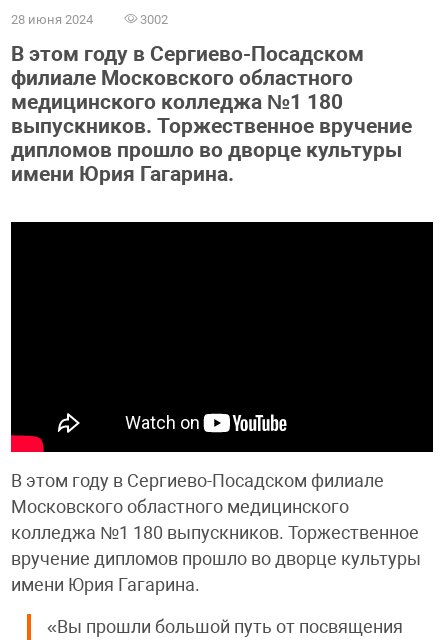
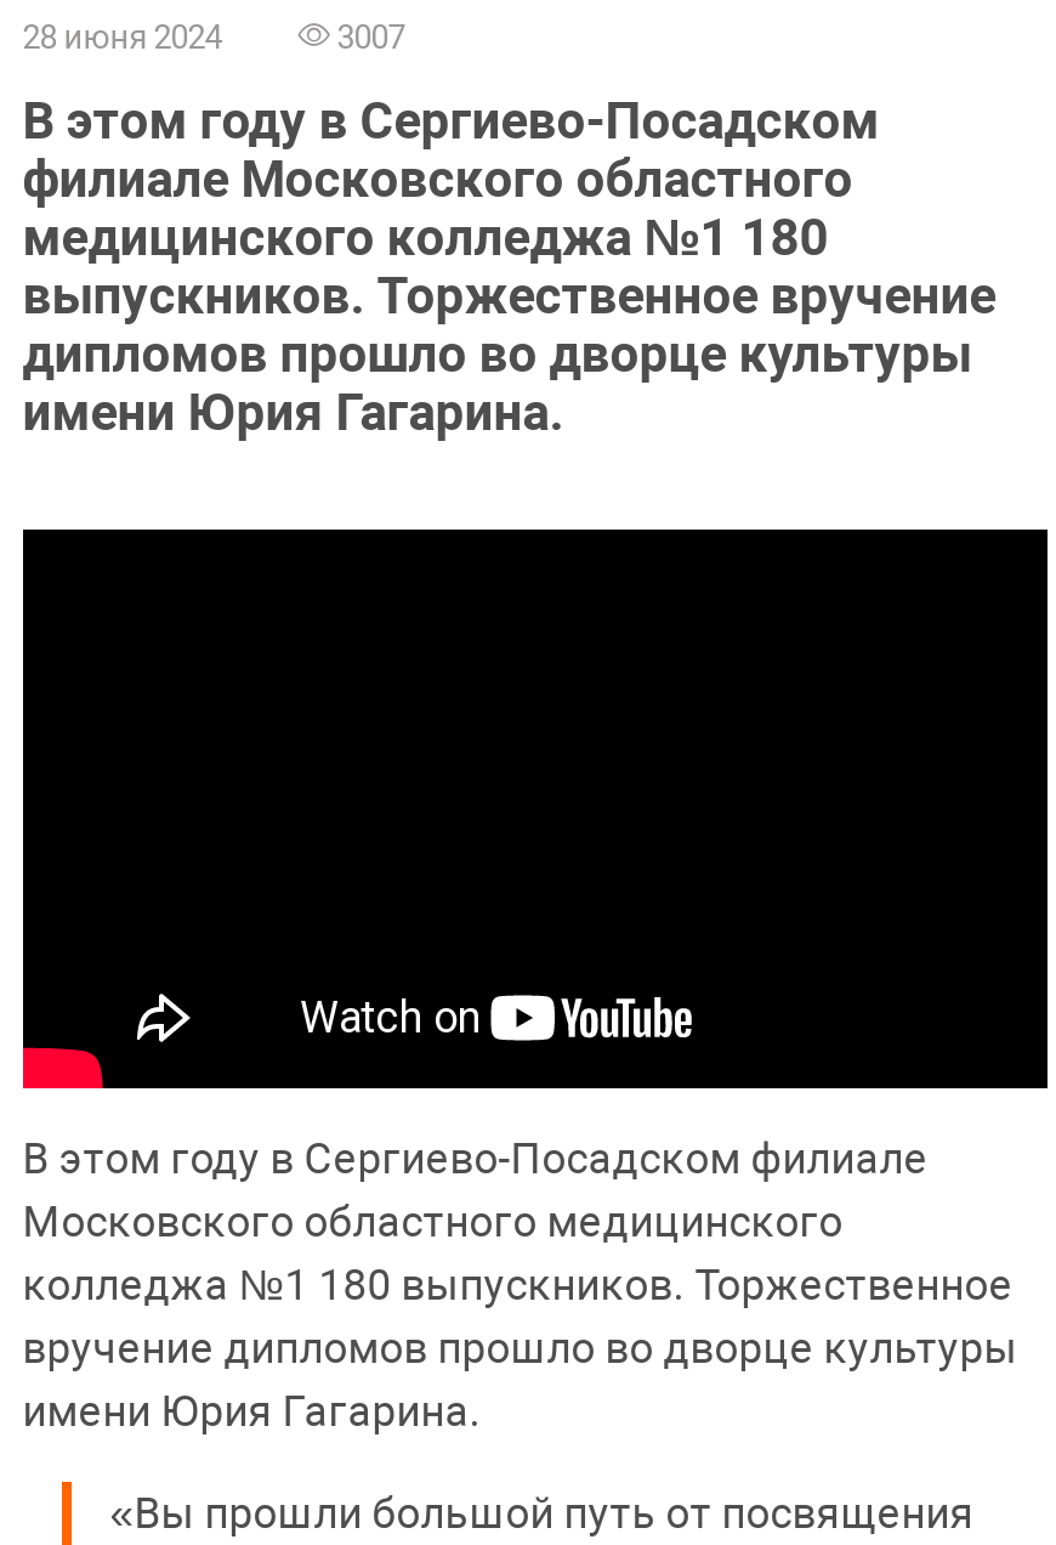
- 3002
+ 3007
